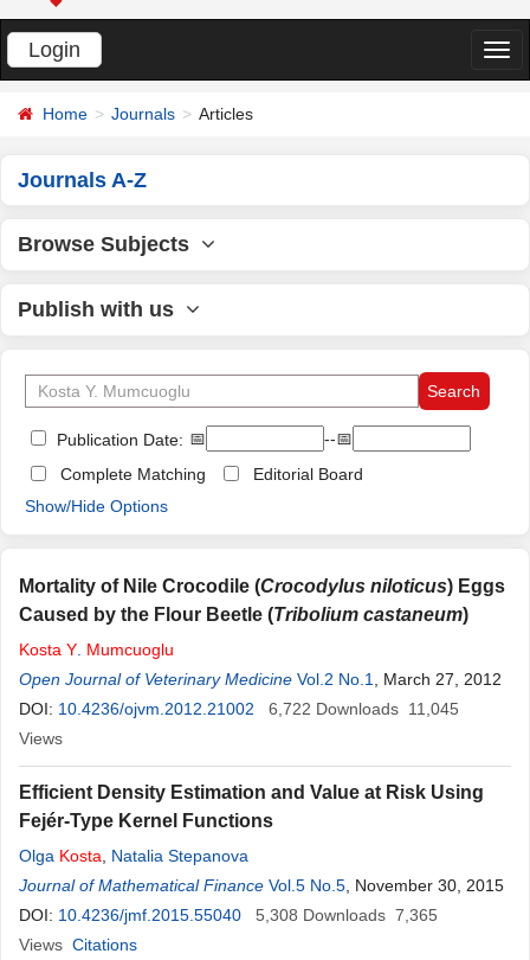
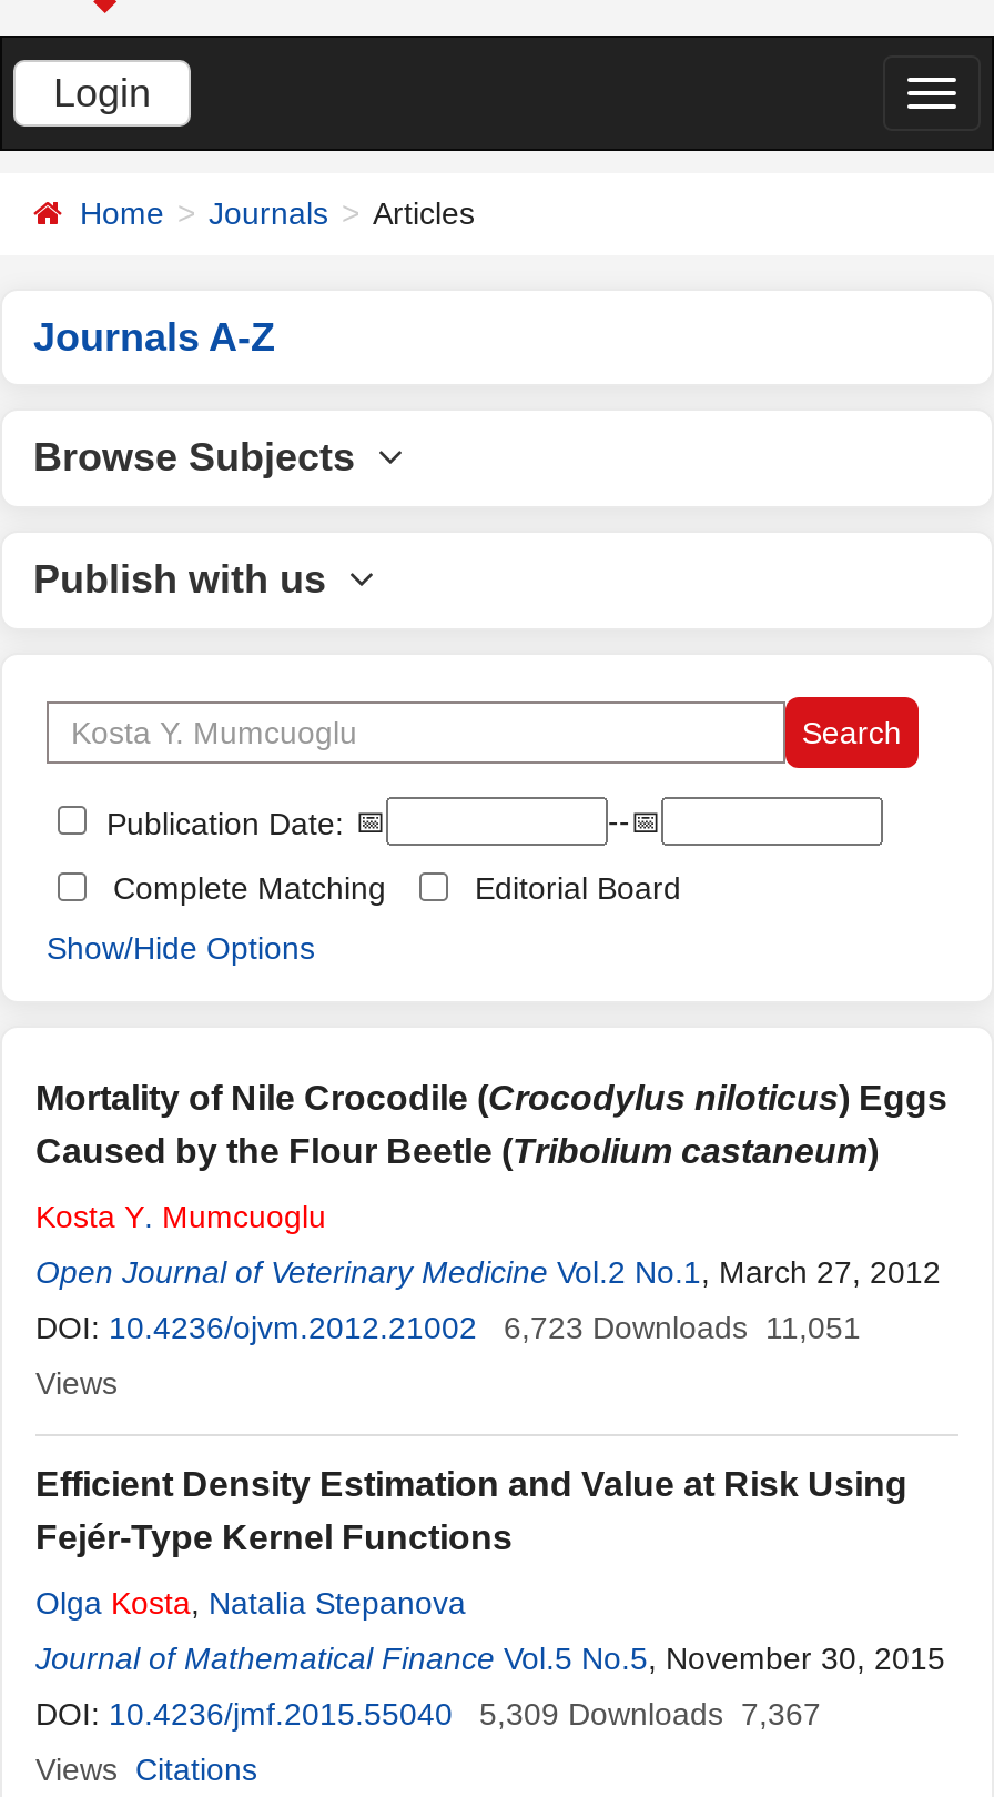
- DOI: 10.4236/ojvm.2012.21002 6,722 Downloads 11,045
+ DOI: 10.4236/ojvm.2012.21002 6,723 Downloads 11,051

- DOI: 10.4236/jmf.2015.55040 5,308 Downloads 7,365
+ DOI: 10.4236/jmf.2015.55040 5,309 Downloads 7,367
